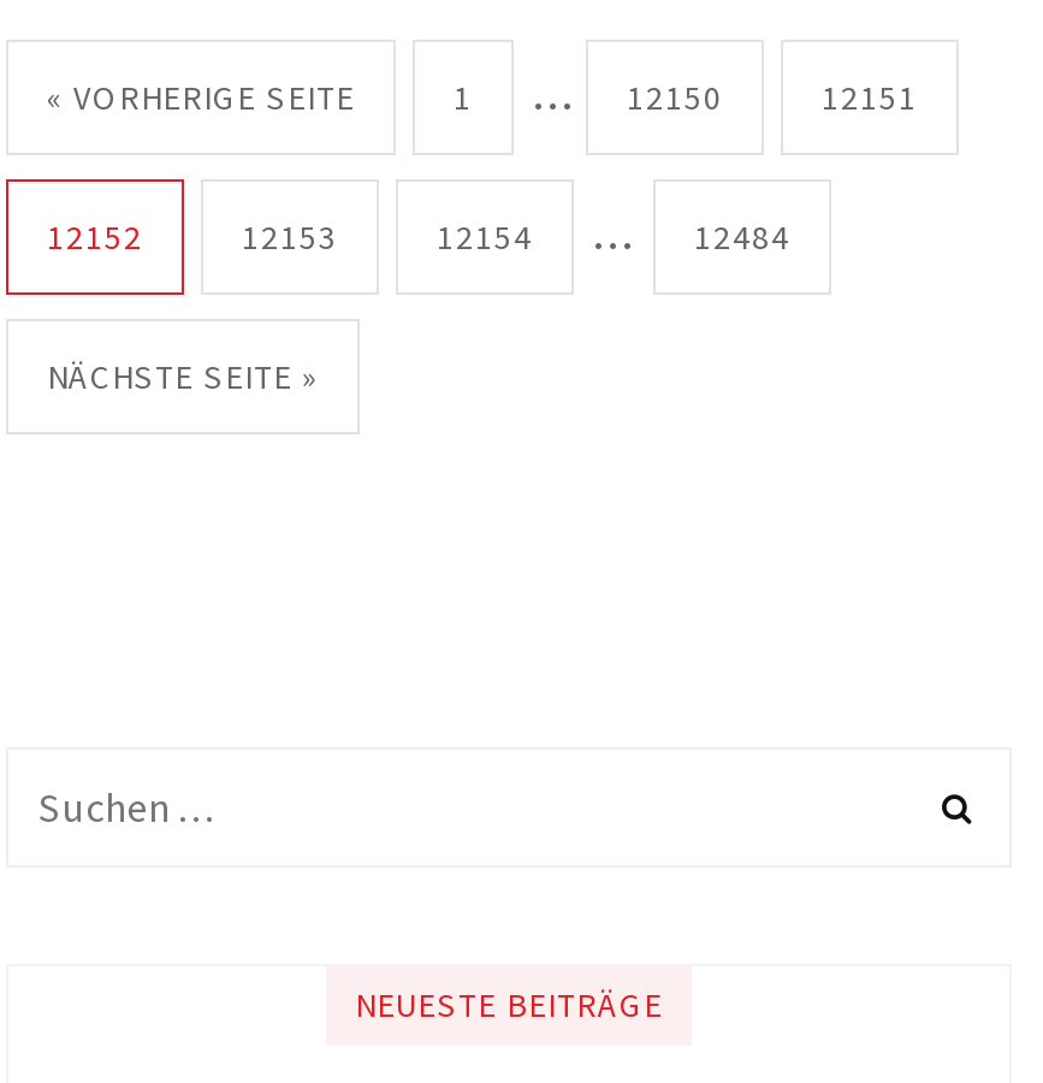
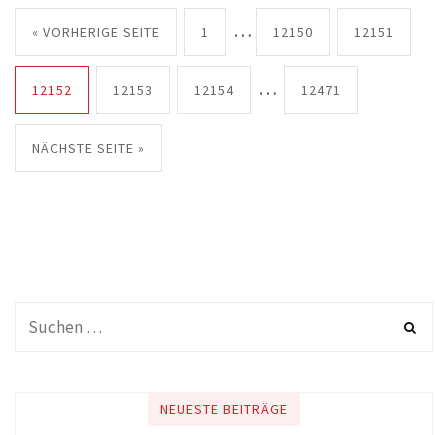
- 12484
+ 12471
